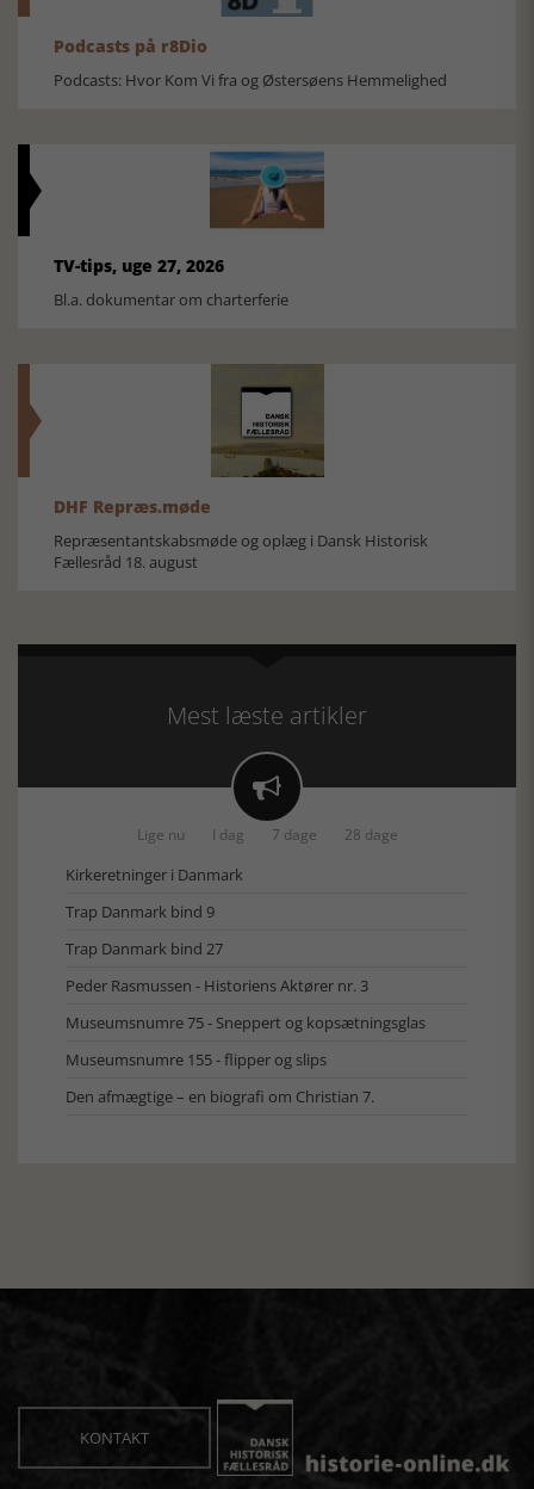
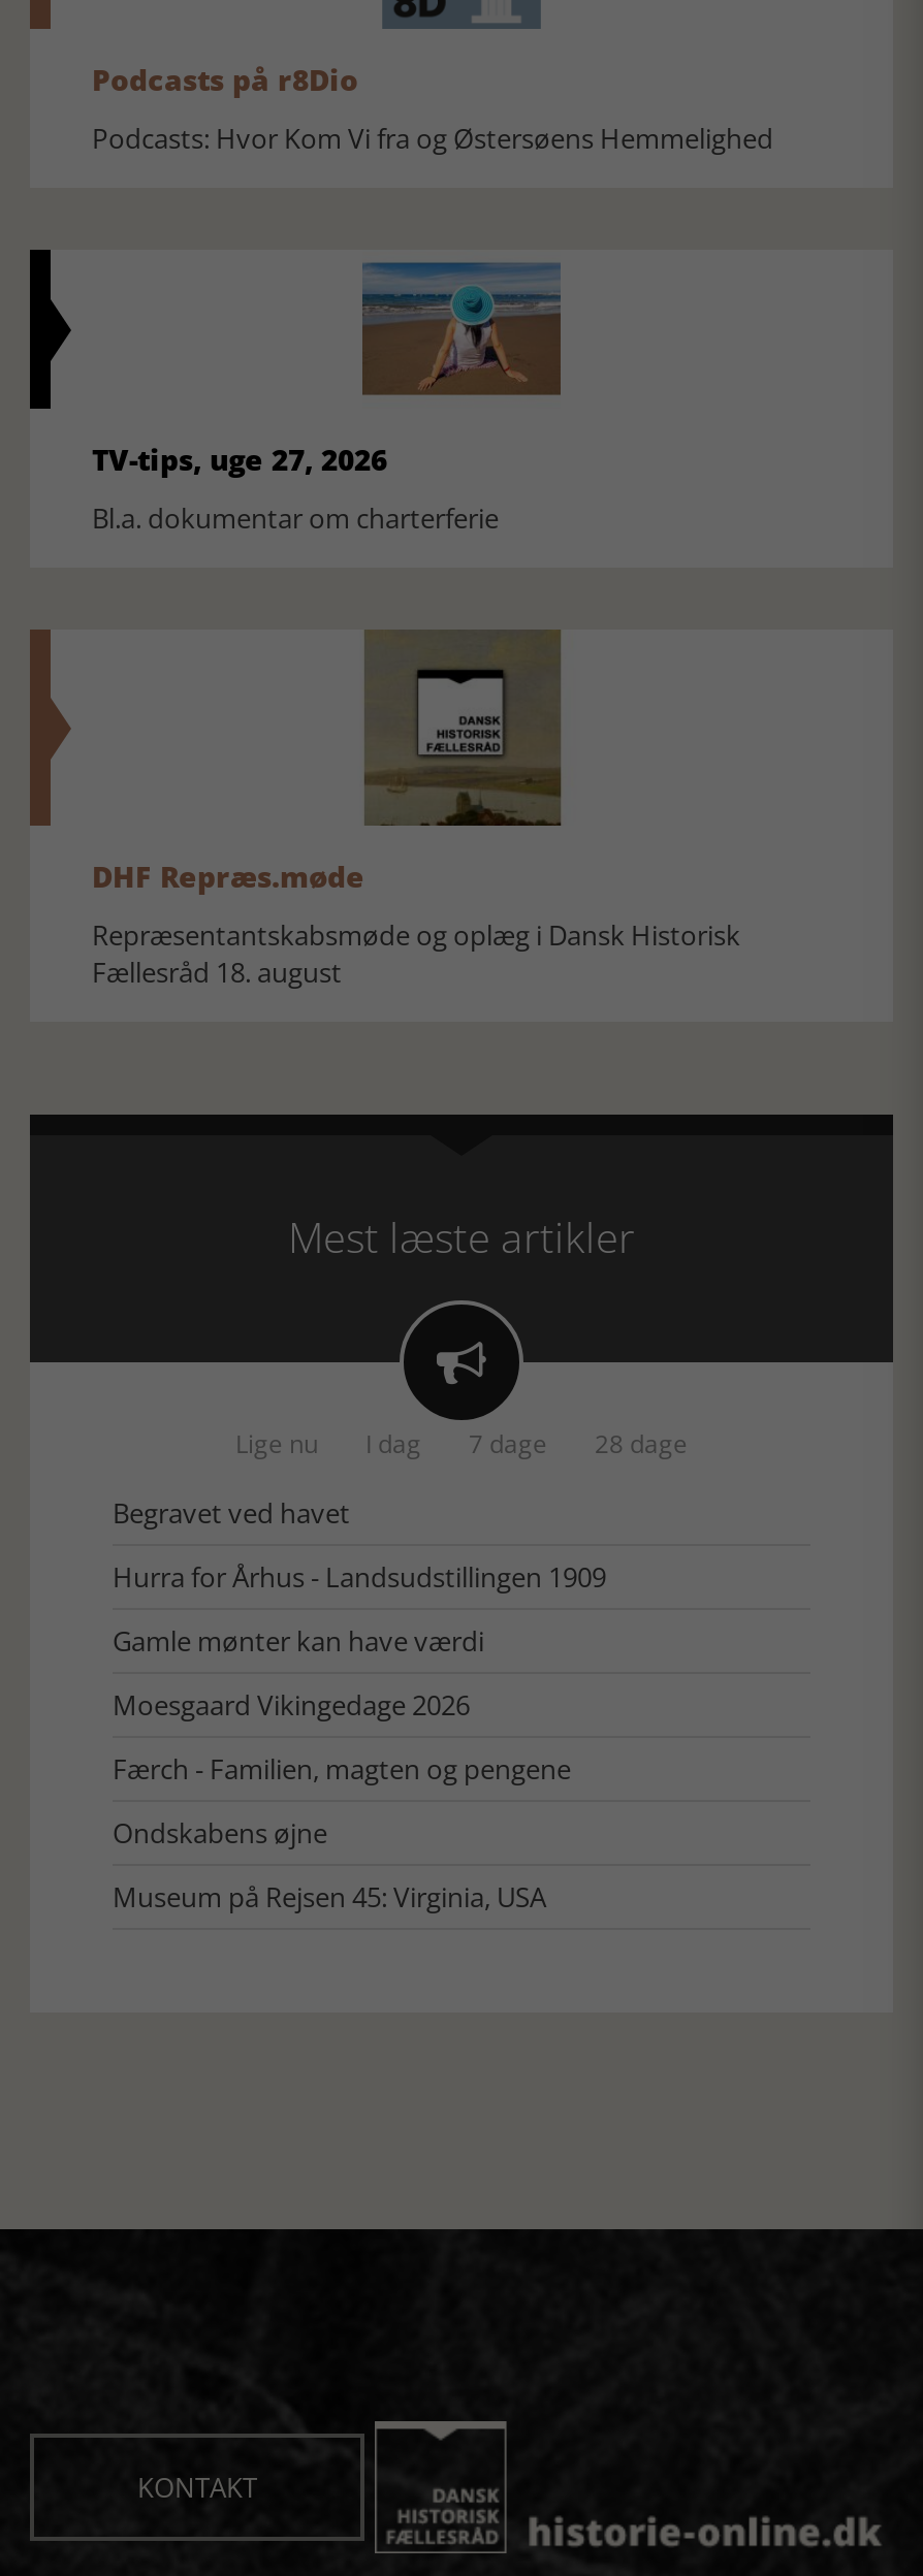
- Kirkeretninger i Danmark
+ Begravet ved havet

- Trap Danmark bind 9
+ Hurra for Århus - Landsudstillingen 1909

- Trap Danmark bind 27
+ Gamle mønter kan have værdi

- Peder Rasmussen - Historiens Aktører nr. 3
+ Moesgaard Vikingedage 2026

- Museumsnumre 75 - Sneppert og kopsætningsglas
+ Færch - Familien, magten og pengene

- Museumsnumre 155 - flipper og slips
+ Ondskabens øjne

- Den afmægtige – en biografi om Christian 7.
+ Museum på Rejsen 45: Virginia, USA
